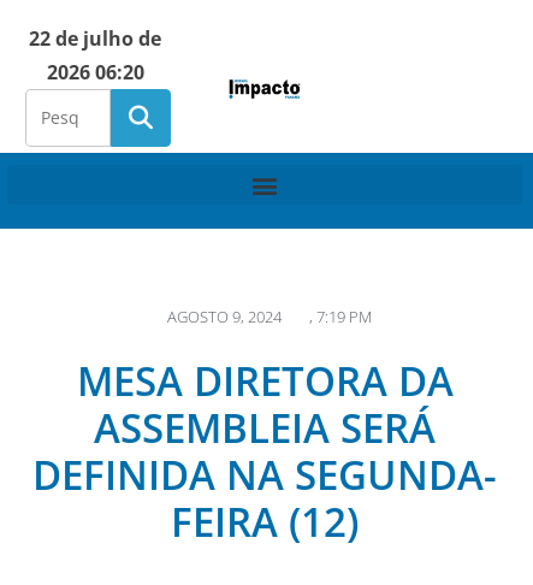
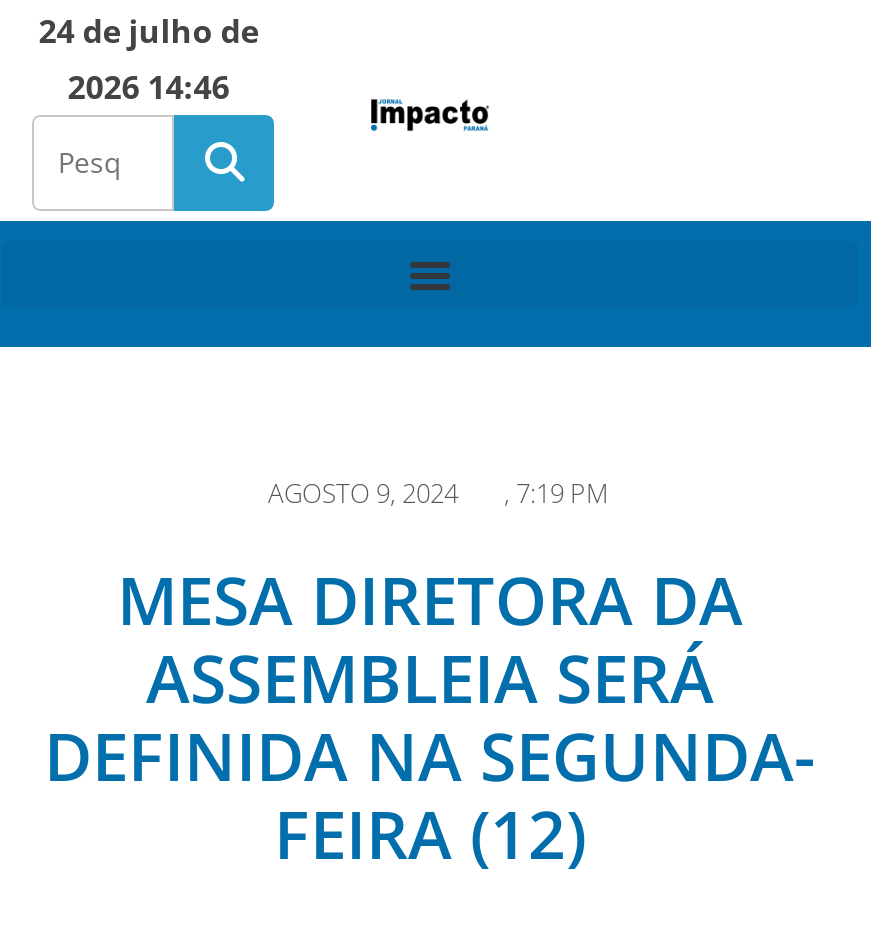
- 22 de julho de
+ 24 de julho de

- 2026 06:20
+ 2026 14:46
